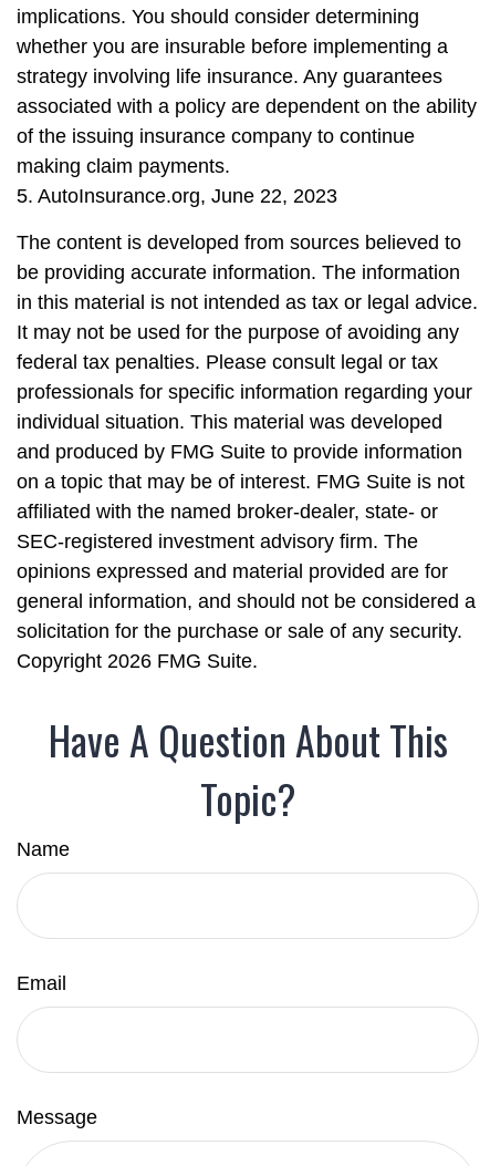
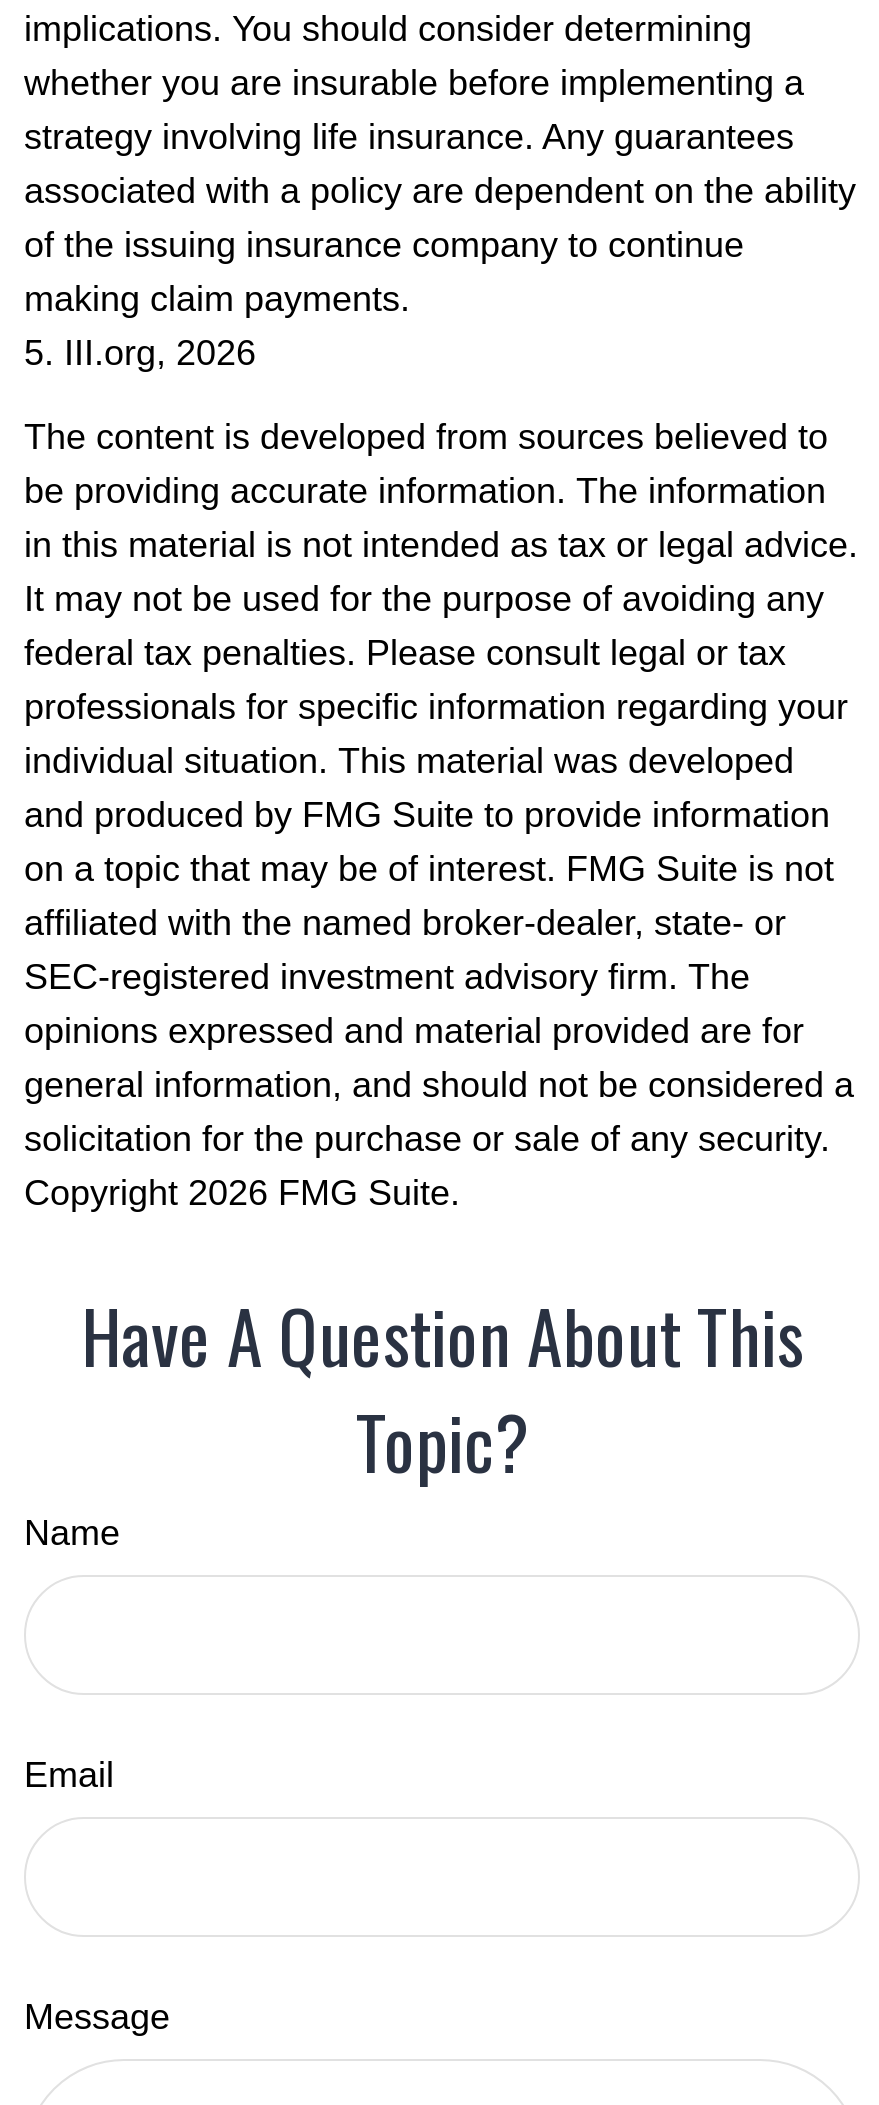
- 5. AutoInsurance.org, June 22, 2023
+ 5. III.org, 2026
